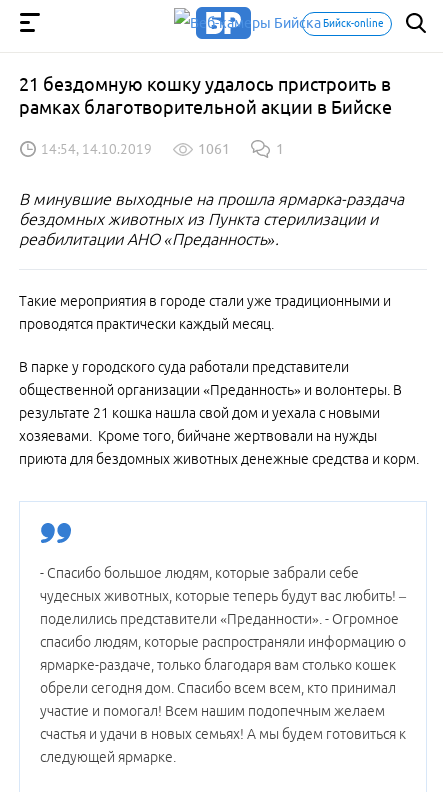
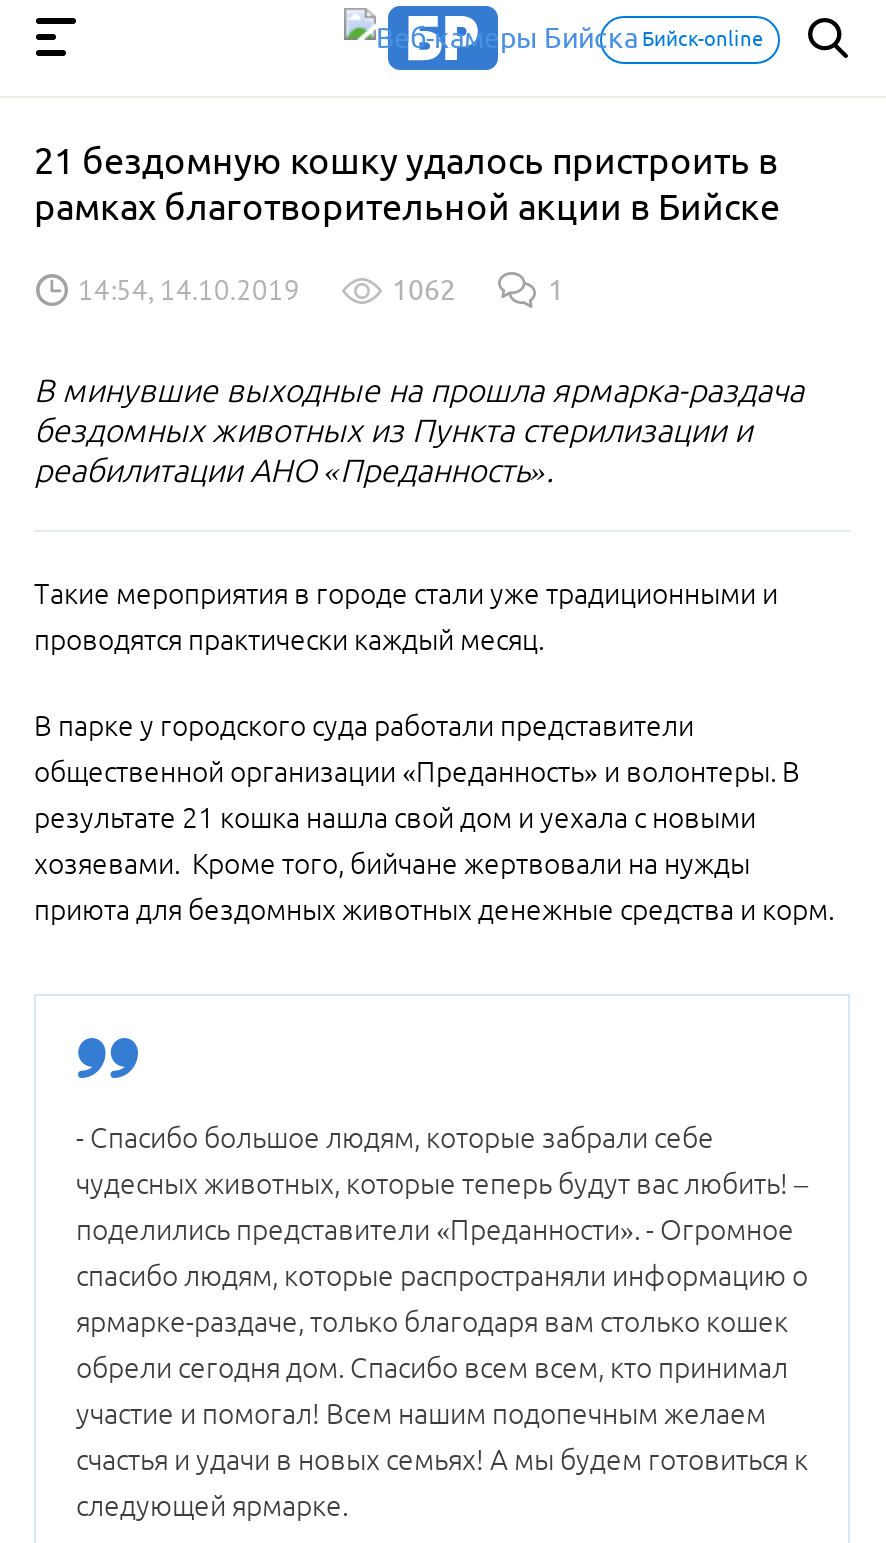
- 1061
+ 1062
